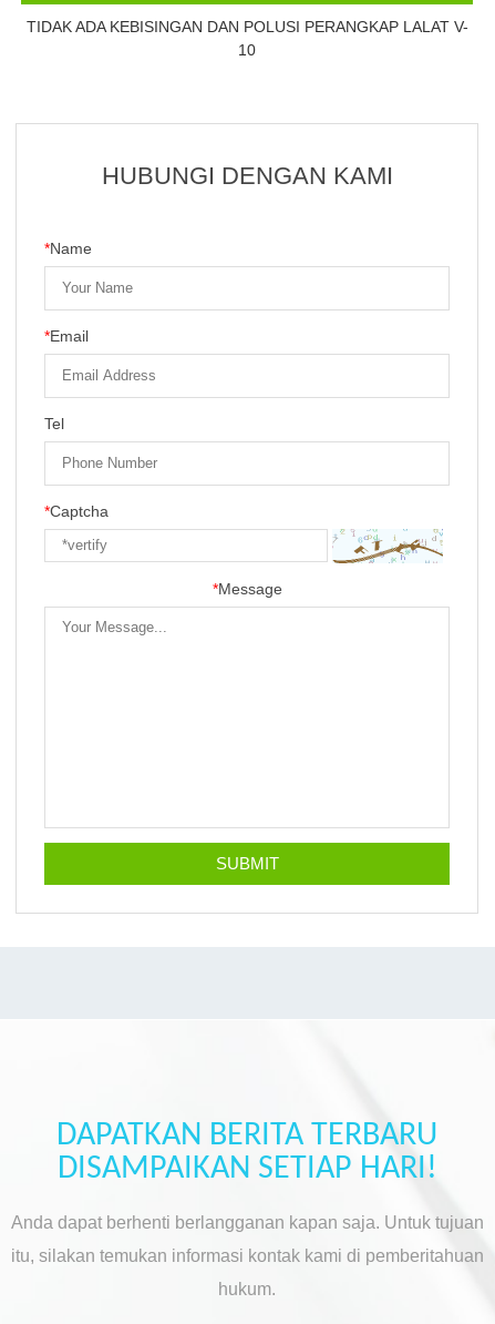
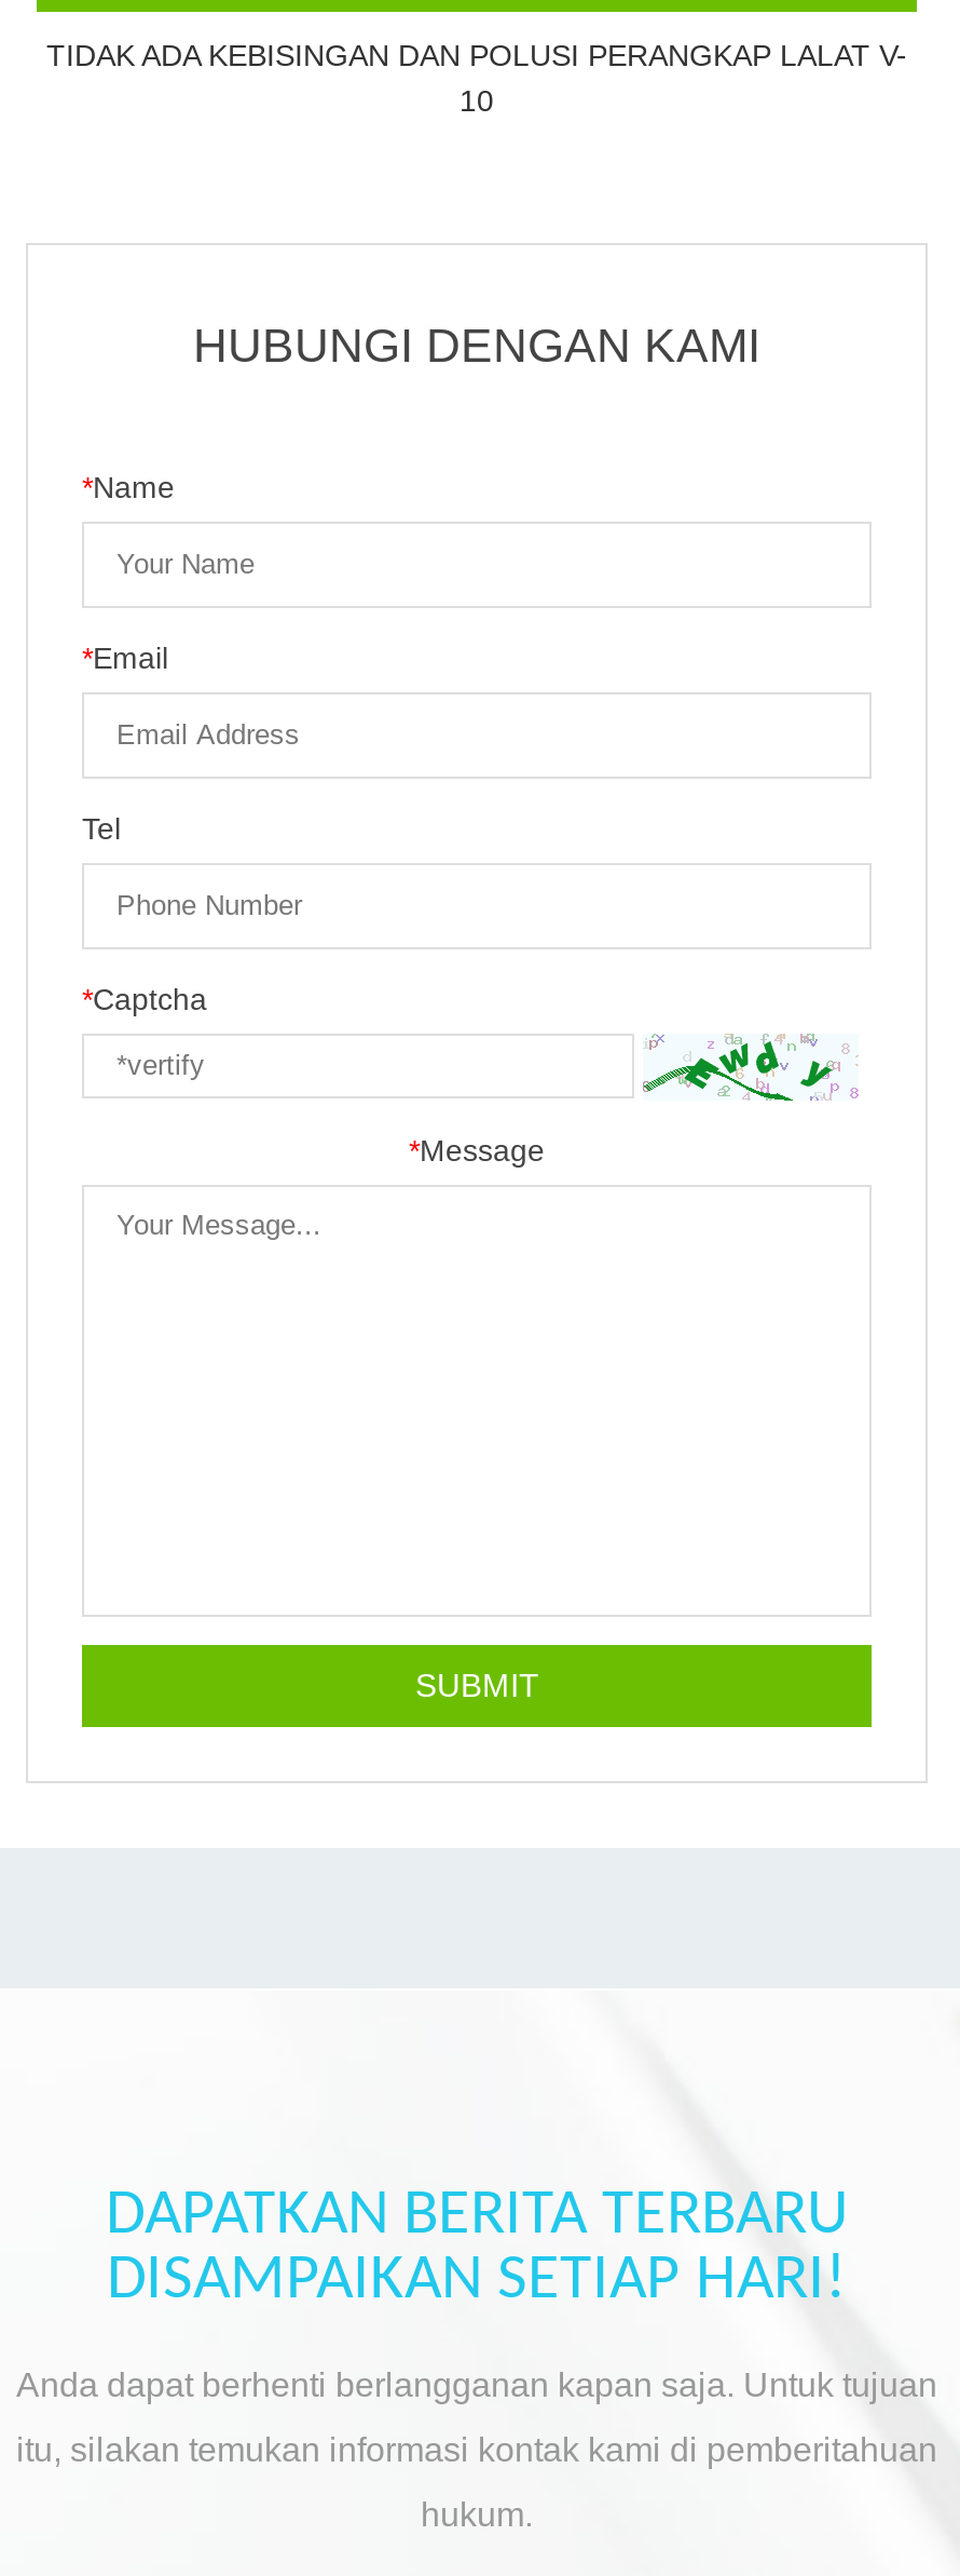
- [image]
+ [image]
